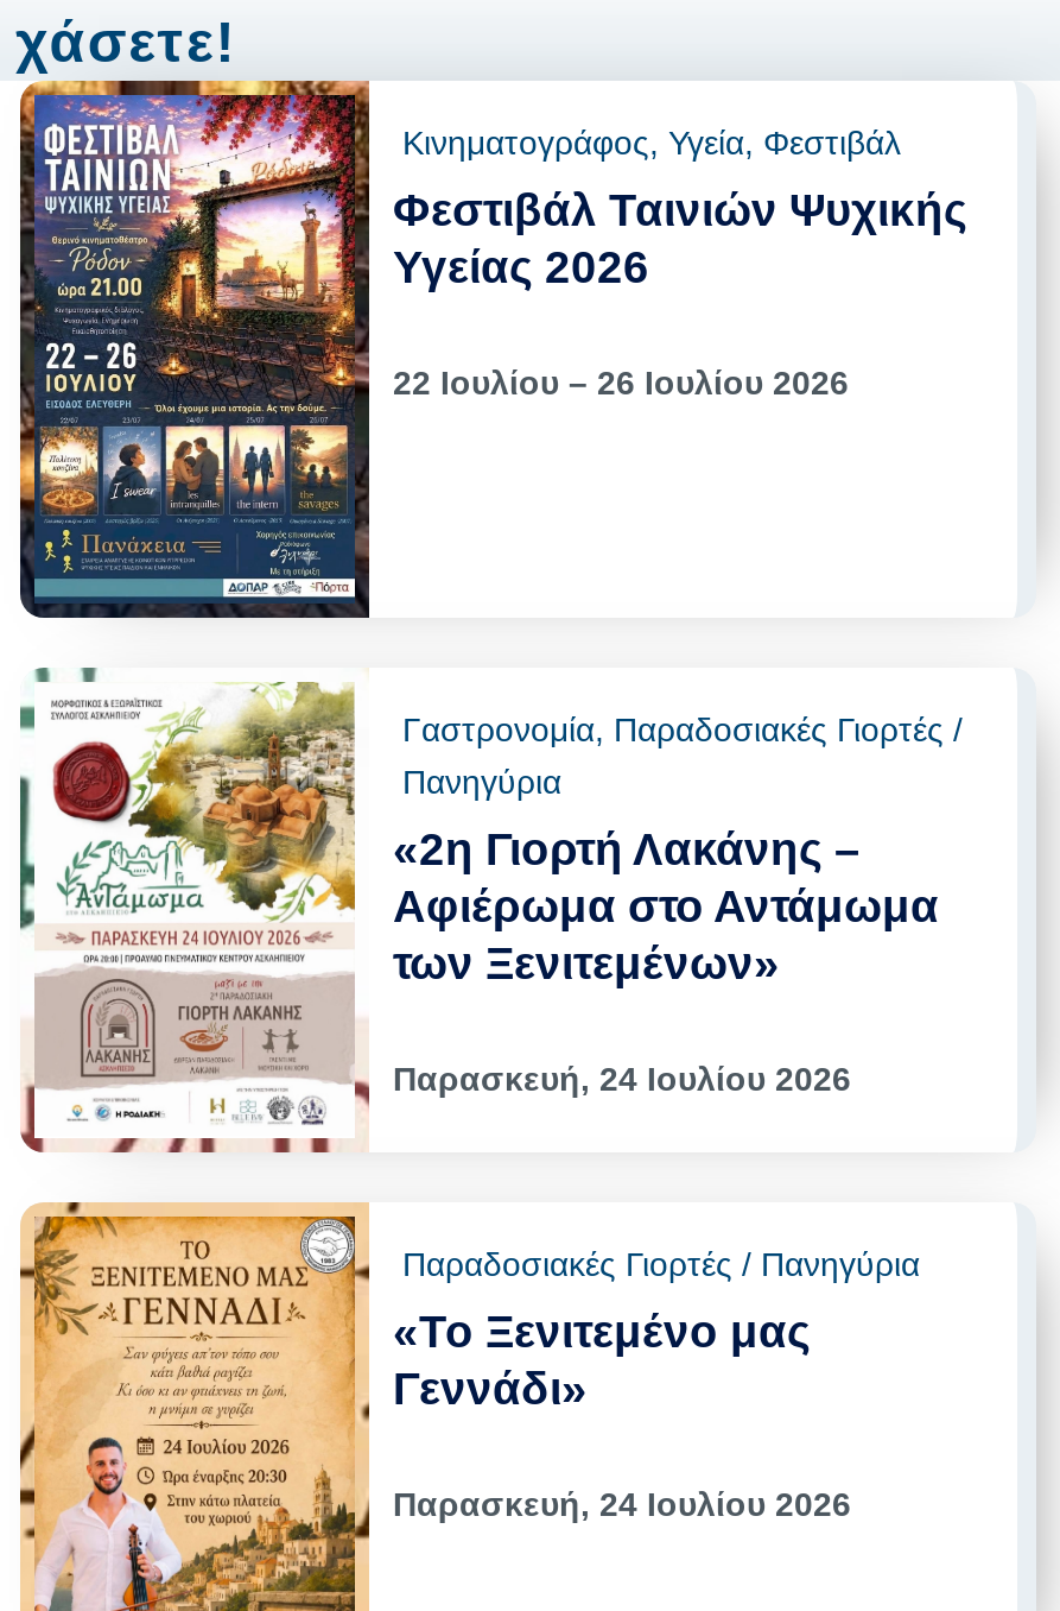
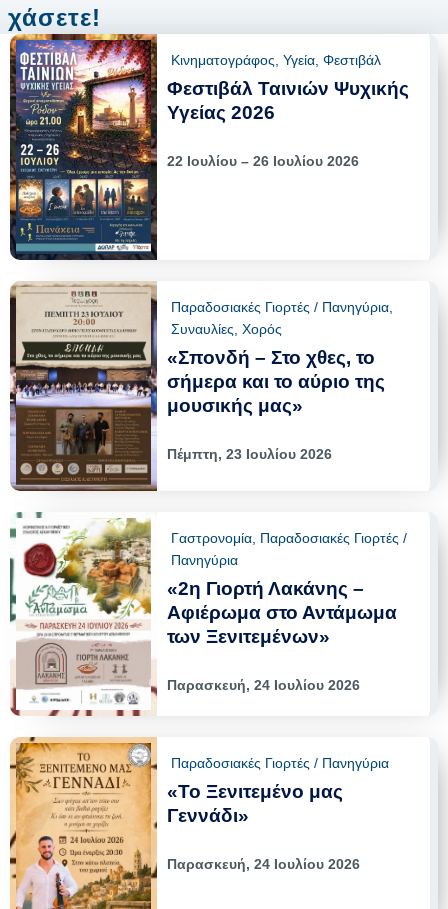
+ [image]
+ Παραδοσιακές Γιορτές / Πανηγύρια,
+ Συναυλίες, Χορός
+ «Σπονδή – Στο χθες, το
+ σήμερα και το αύριο της
+ μουσικής μας»
+ Πέμπτη, 23 Ιουλίου 2026
